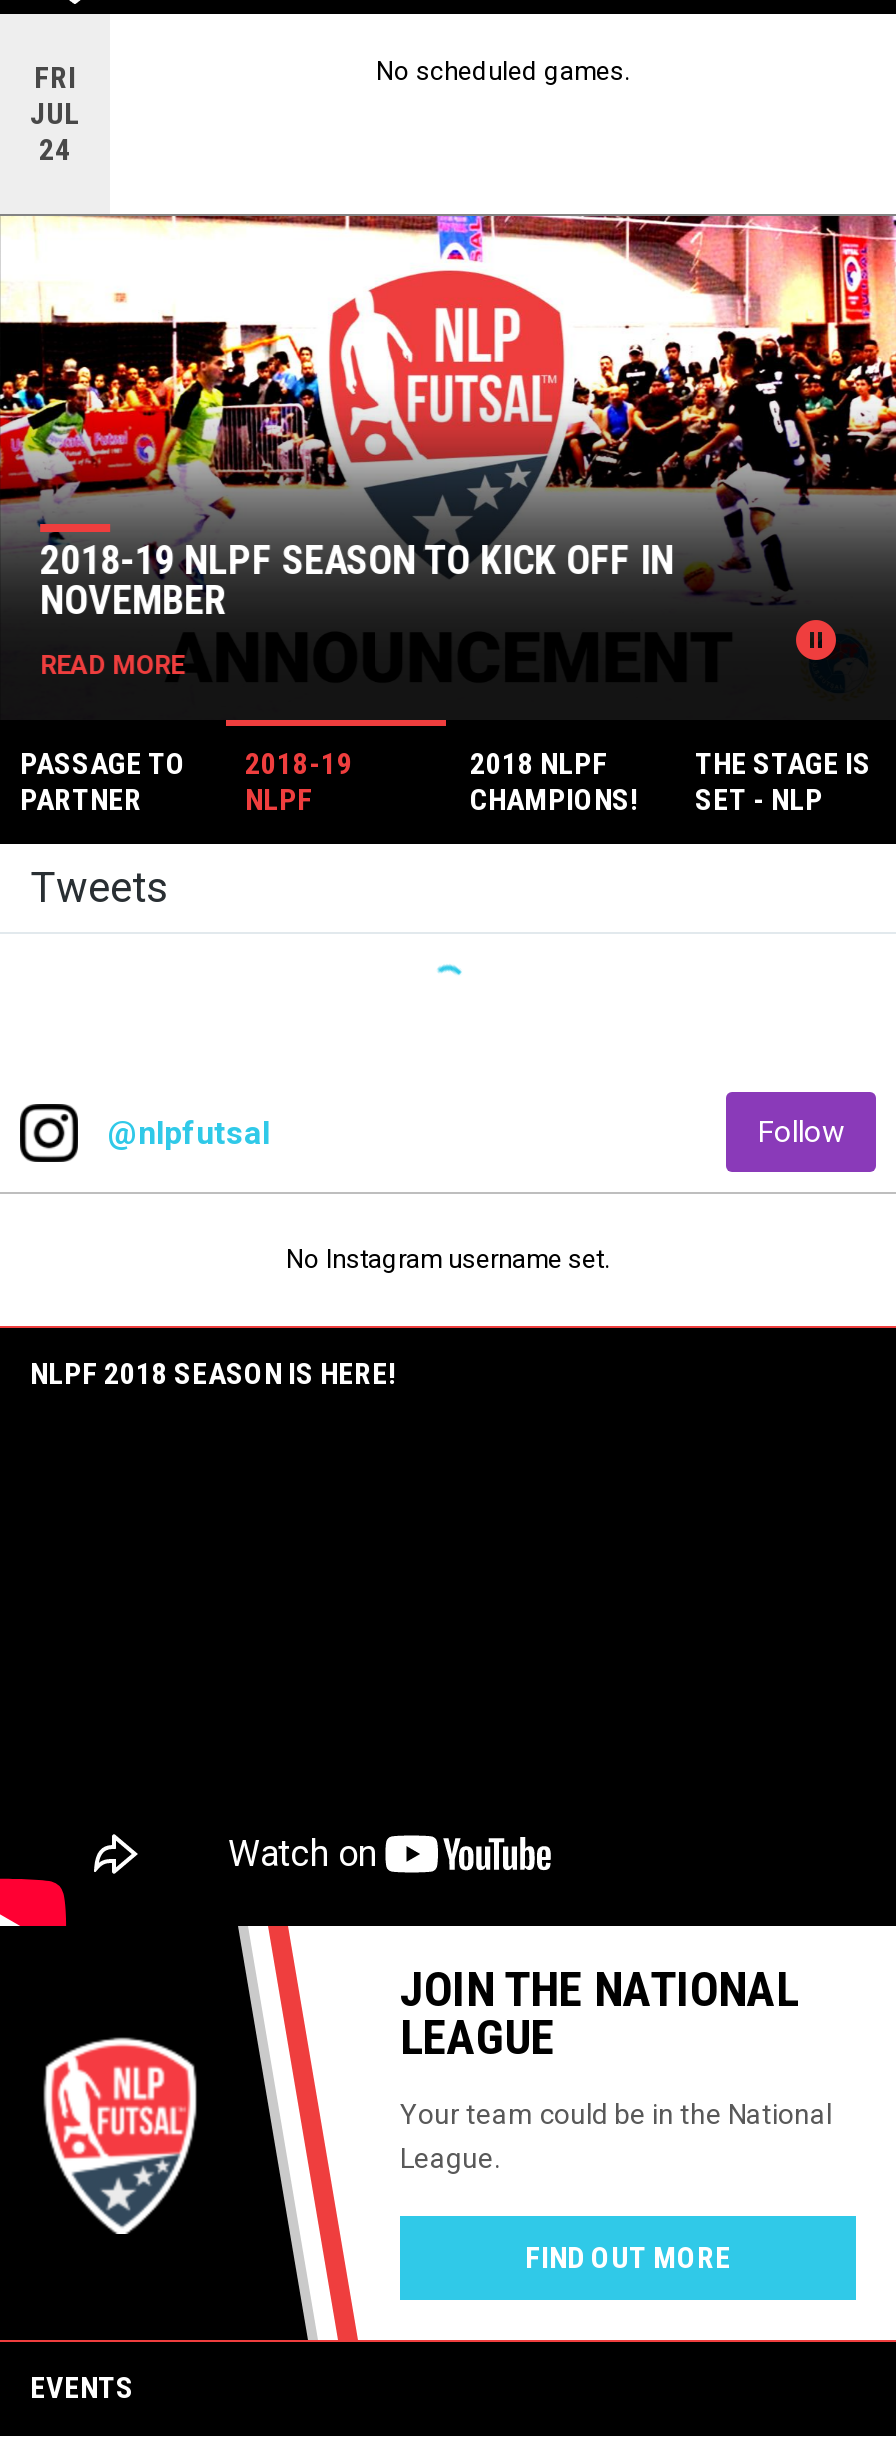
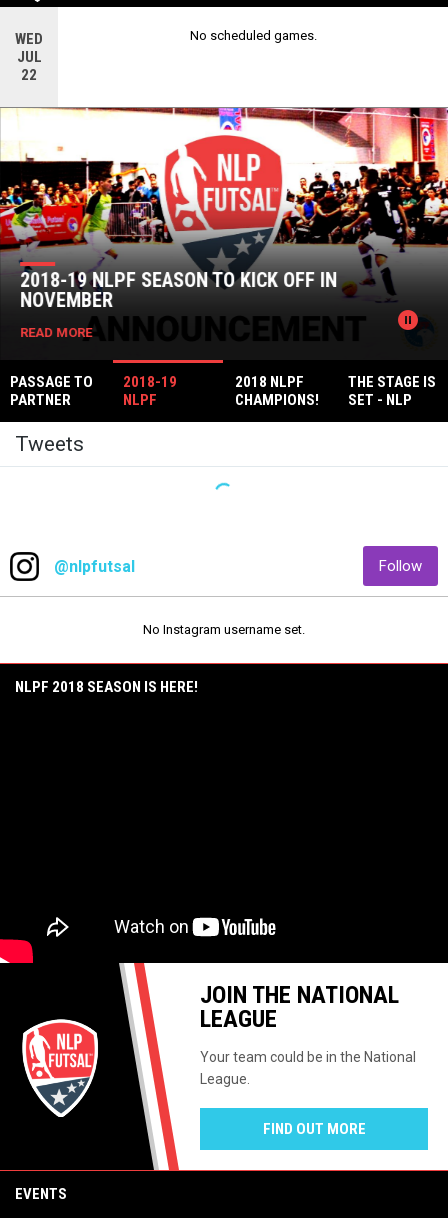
- FRI
+ WED

- 24
+ 22
